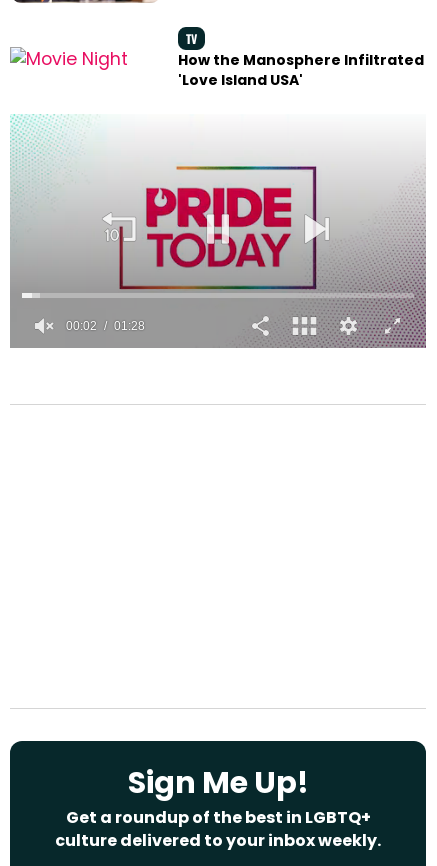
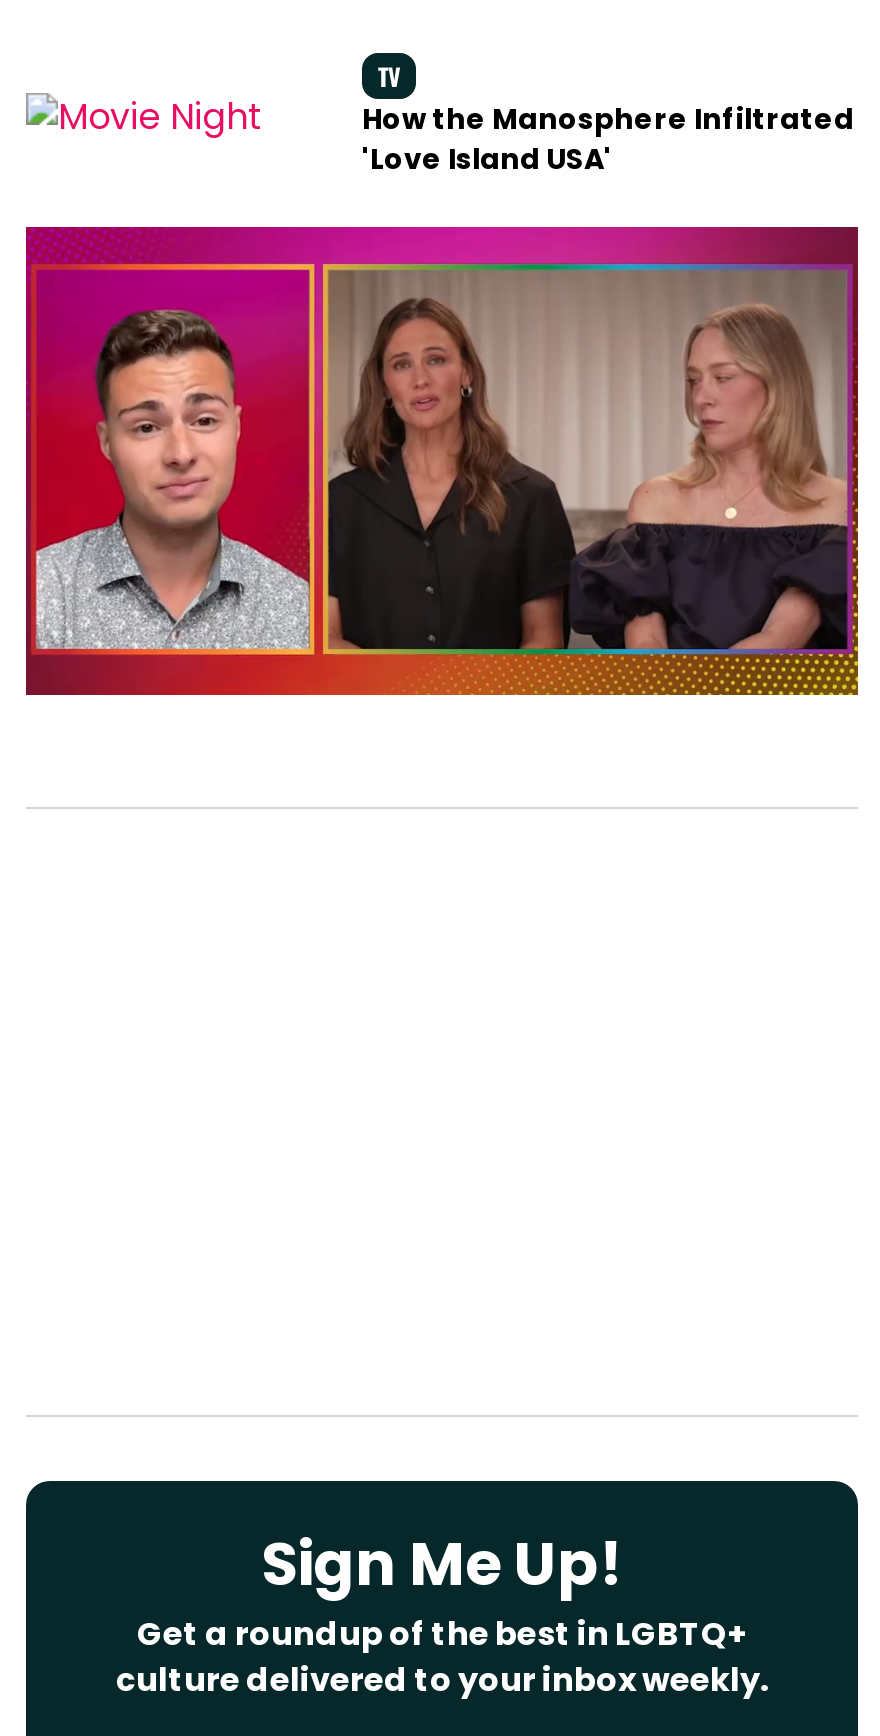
- [image]
+ [image]

- 00:02
- 01:28
